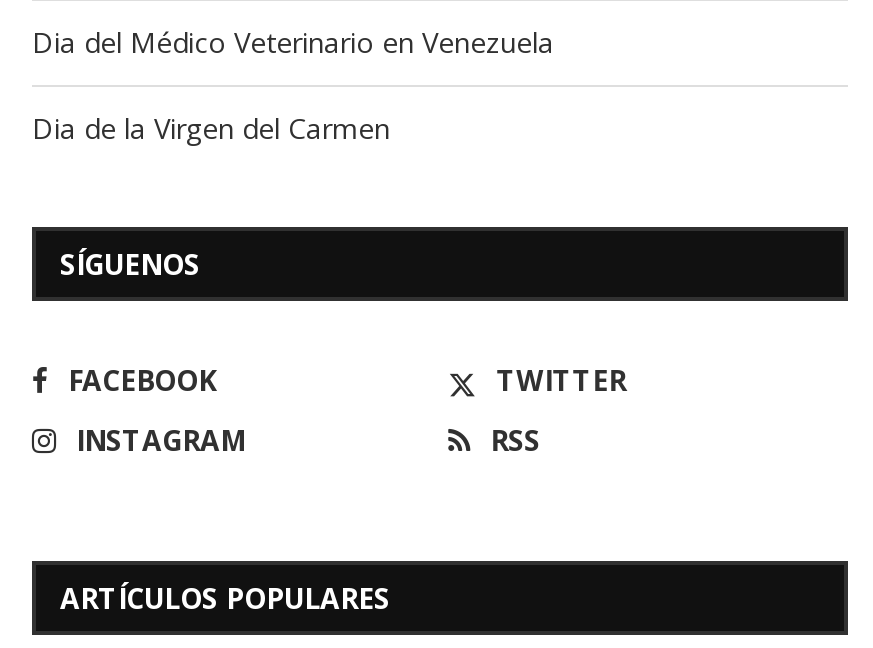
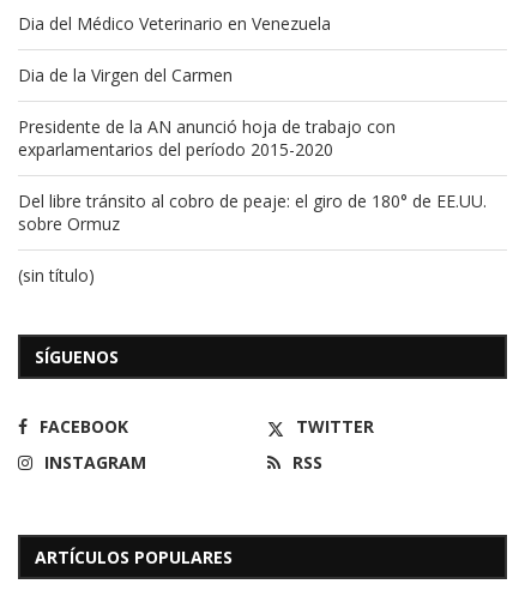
+ Presidente de la AN anunció hoja de trabajo con
+ exparlamentarios del período 2015-2020
+ Del libre tránsito al cobro de peaje: el giro de 180° de EE.UU.
+ sobre Ormuz
+ (sin título)
